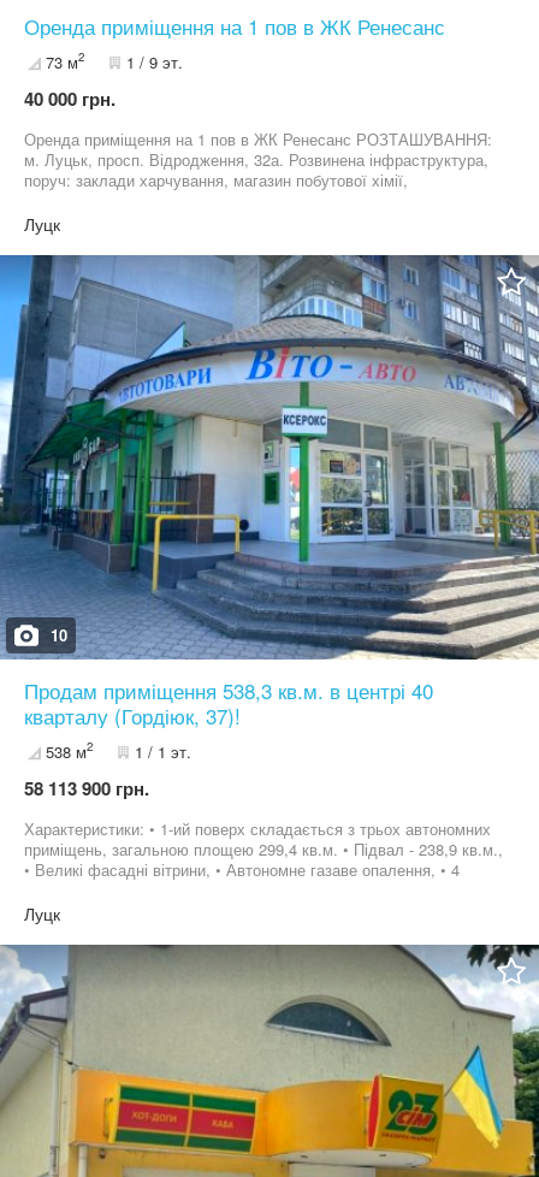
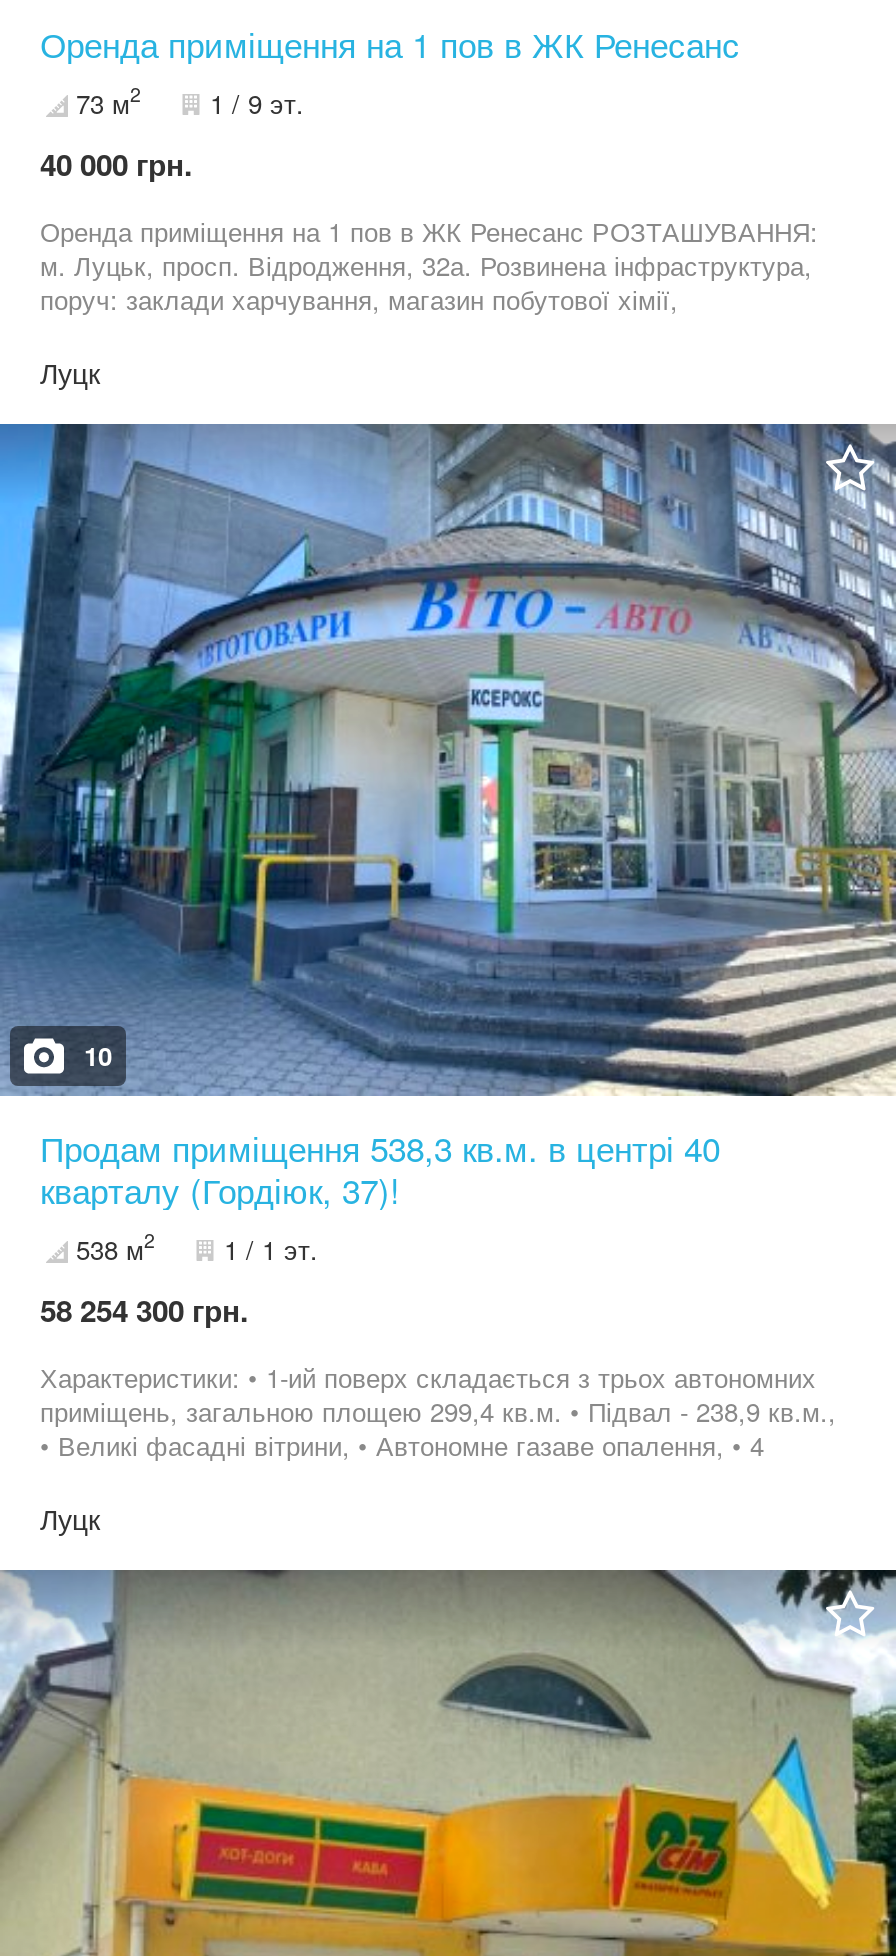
- 58 113 900 грн.
+ 58 254 300 грн.
